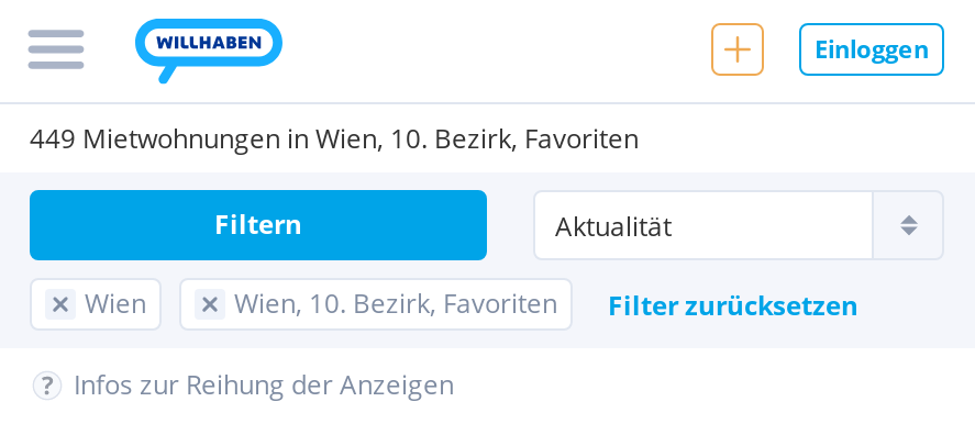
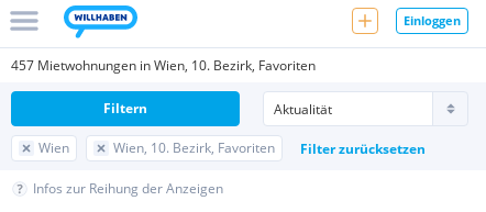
- 449 Mietwohnungen in Wien, 10. Bezirk, Favoriten
+ 457 Mietwohnungen in Wien, 10. Bezirk, Favoriten
